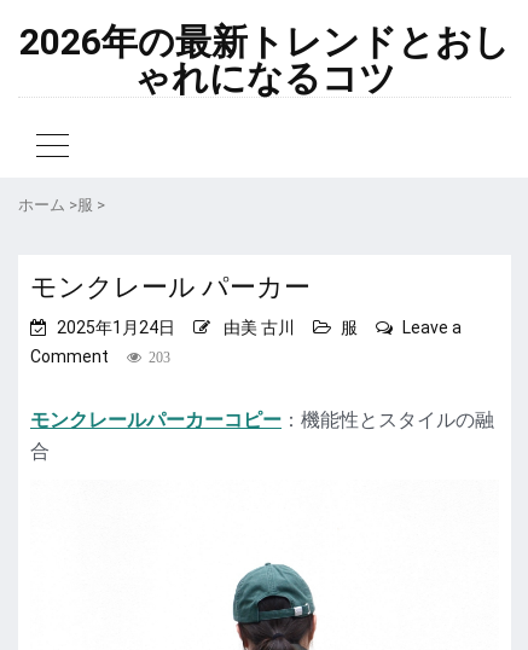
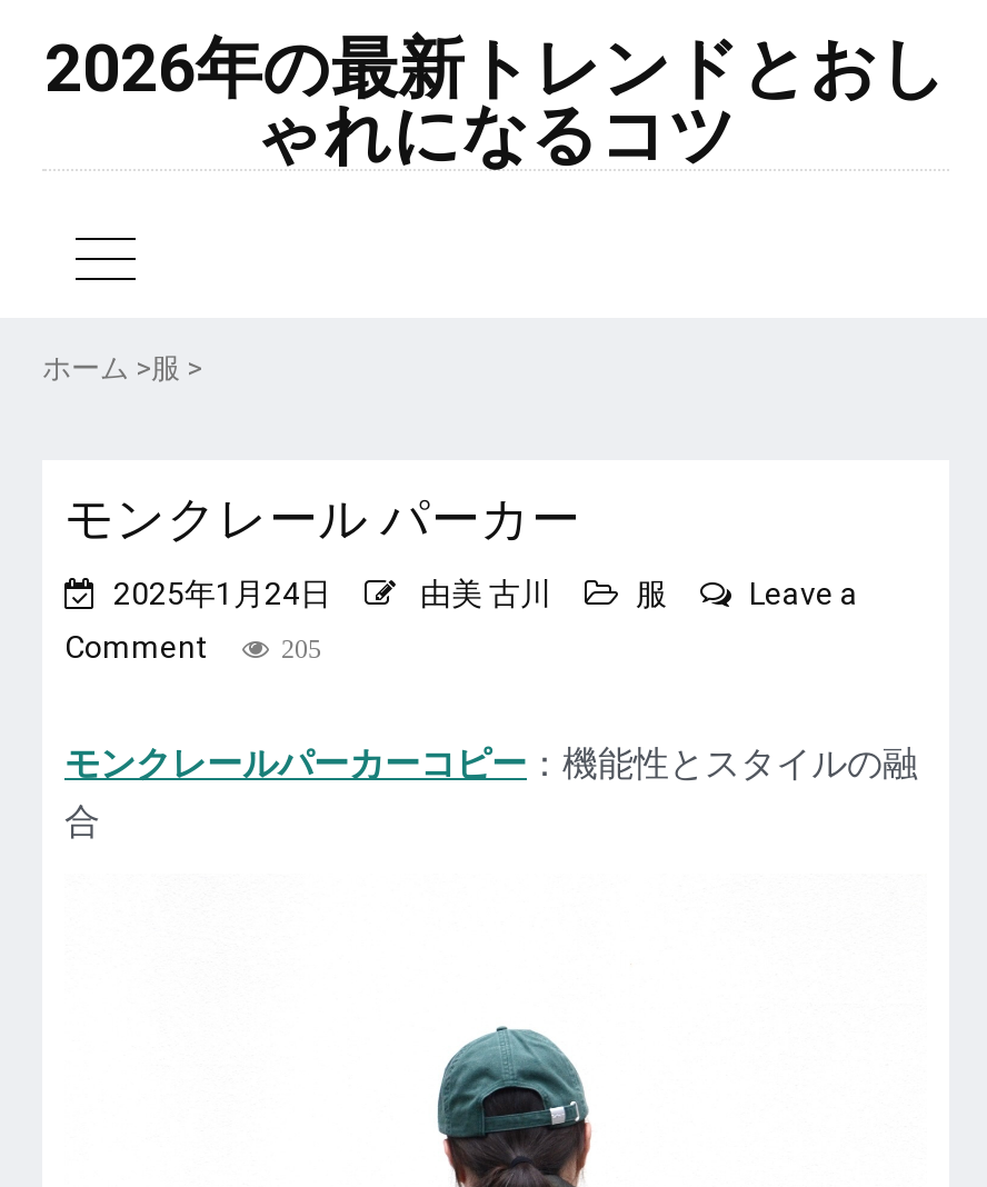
- 203
+ 205
